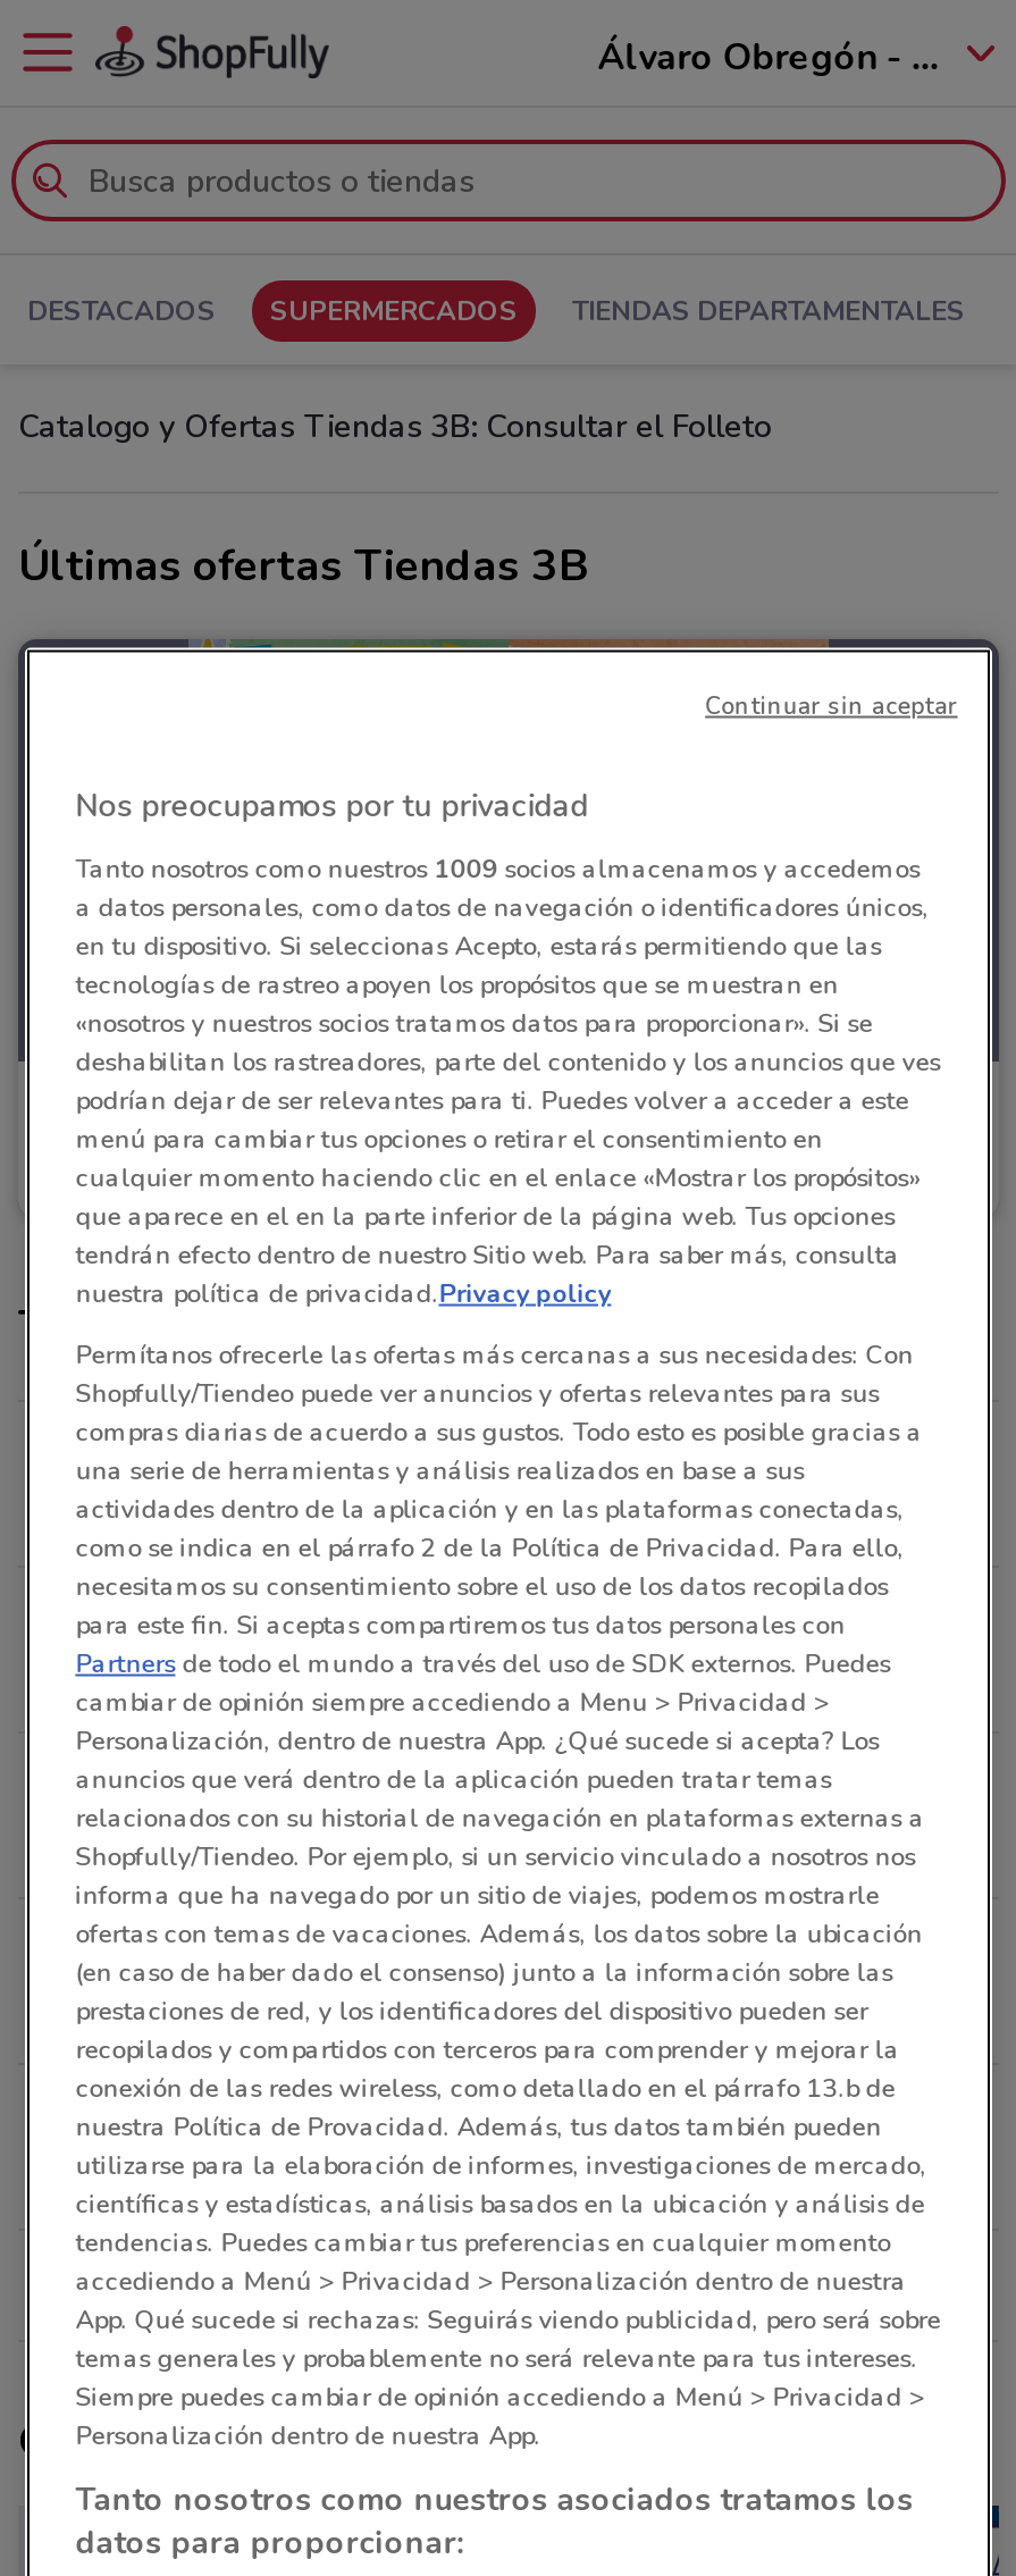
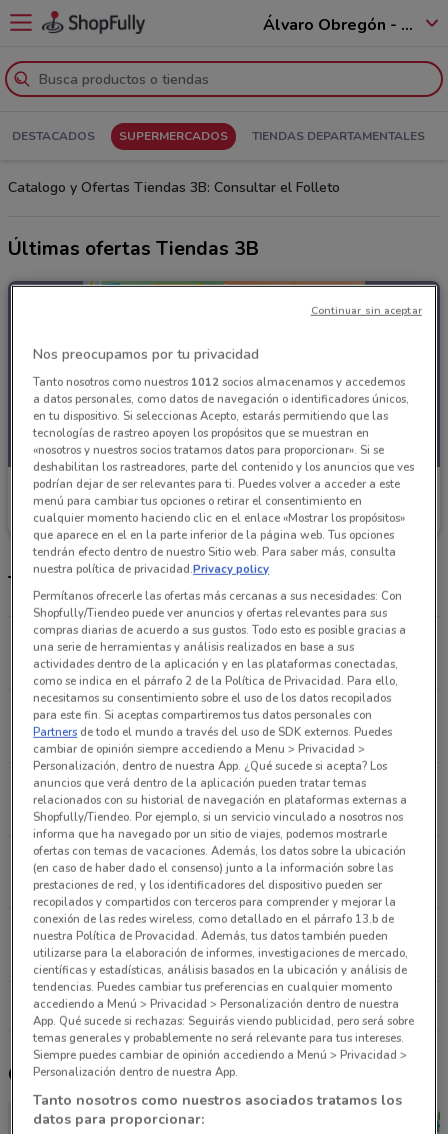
- Tanto nosotros como nuestros 1009 socios almacenamos y accedemos
+ Tanto nosotros como nuestros 1012 socios almacenamos y accedemos
